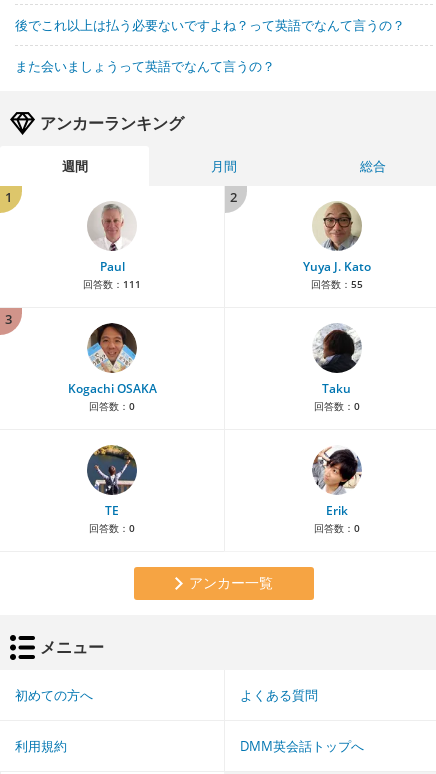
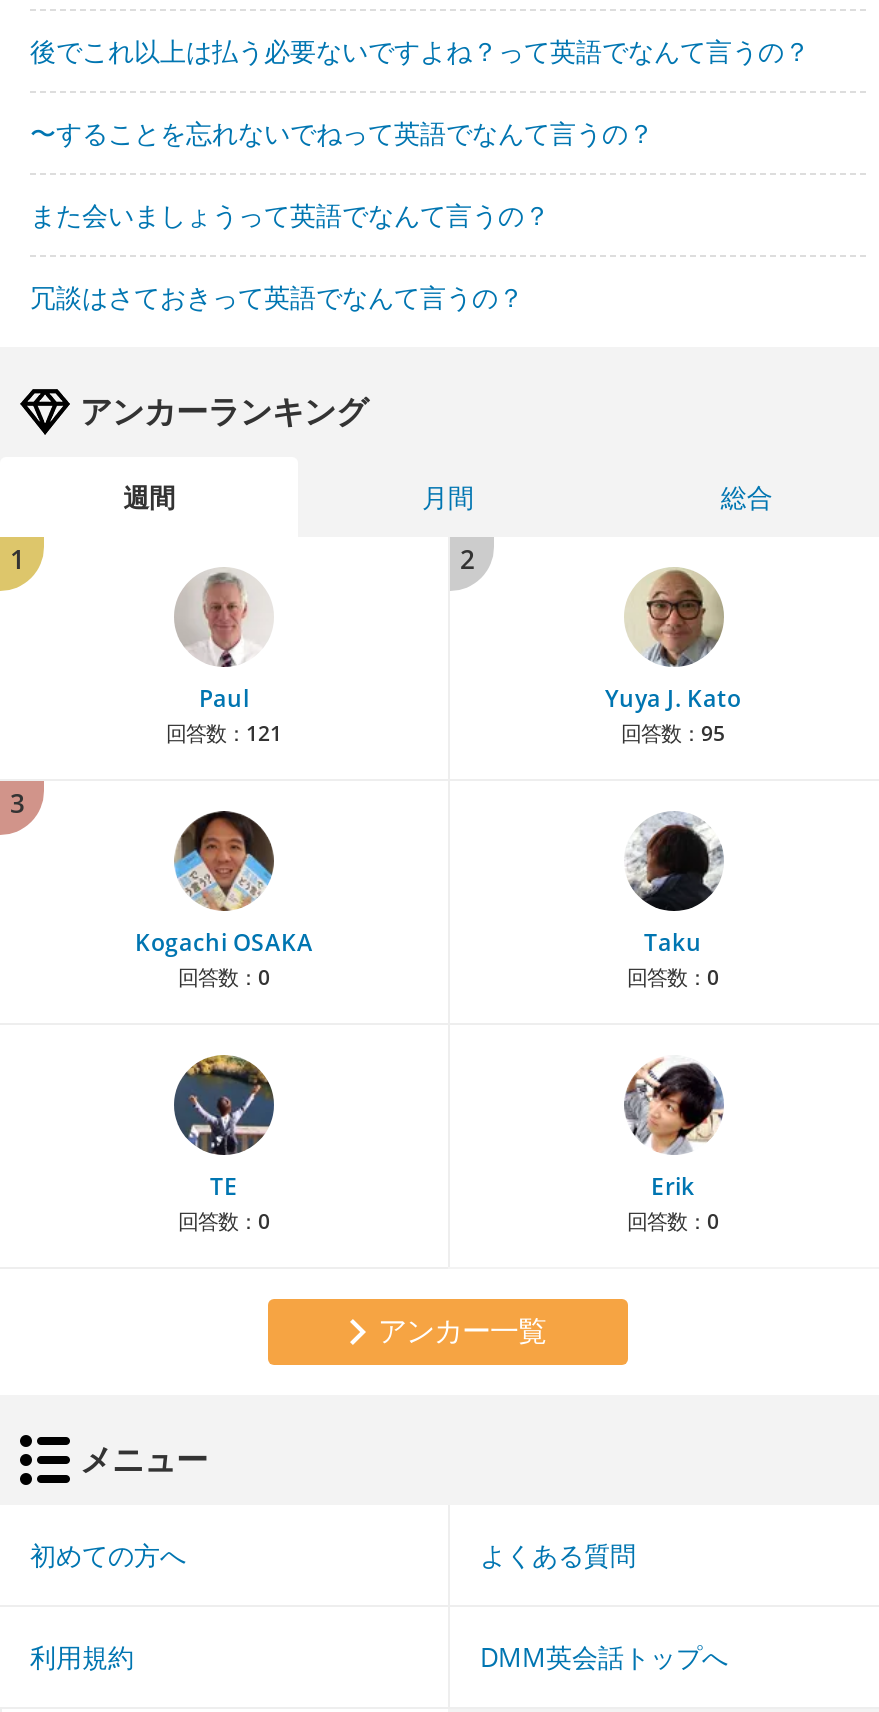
+ 〜することを忘れないでねって英語でなんて言うの？

+ 冗談はさておきって英語でなんて言うの？

- 回答数：111
+ 回答数：121

- 回答数：55
+ 回答数：95
